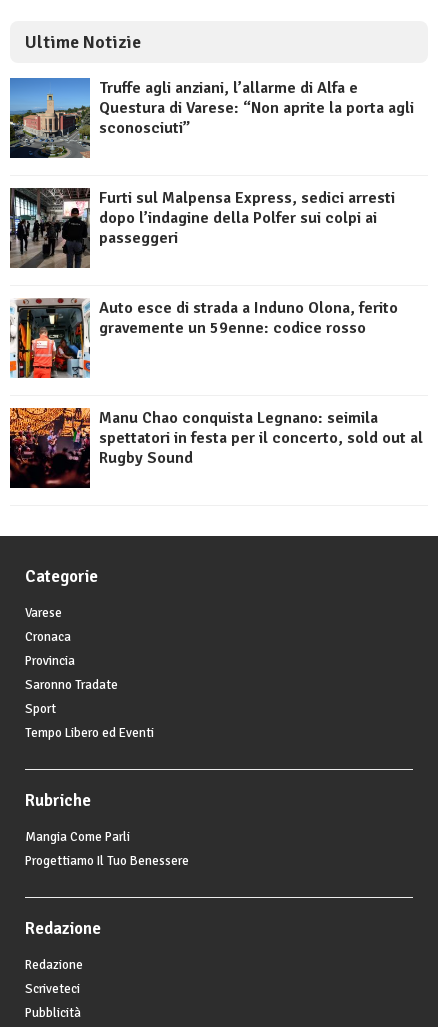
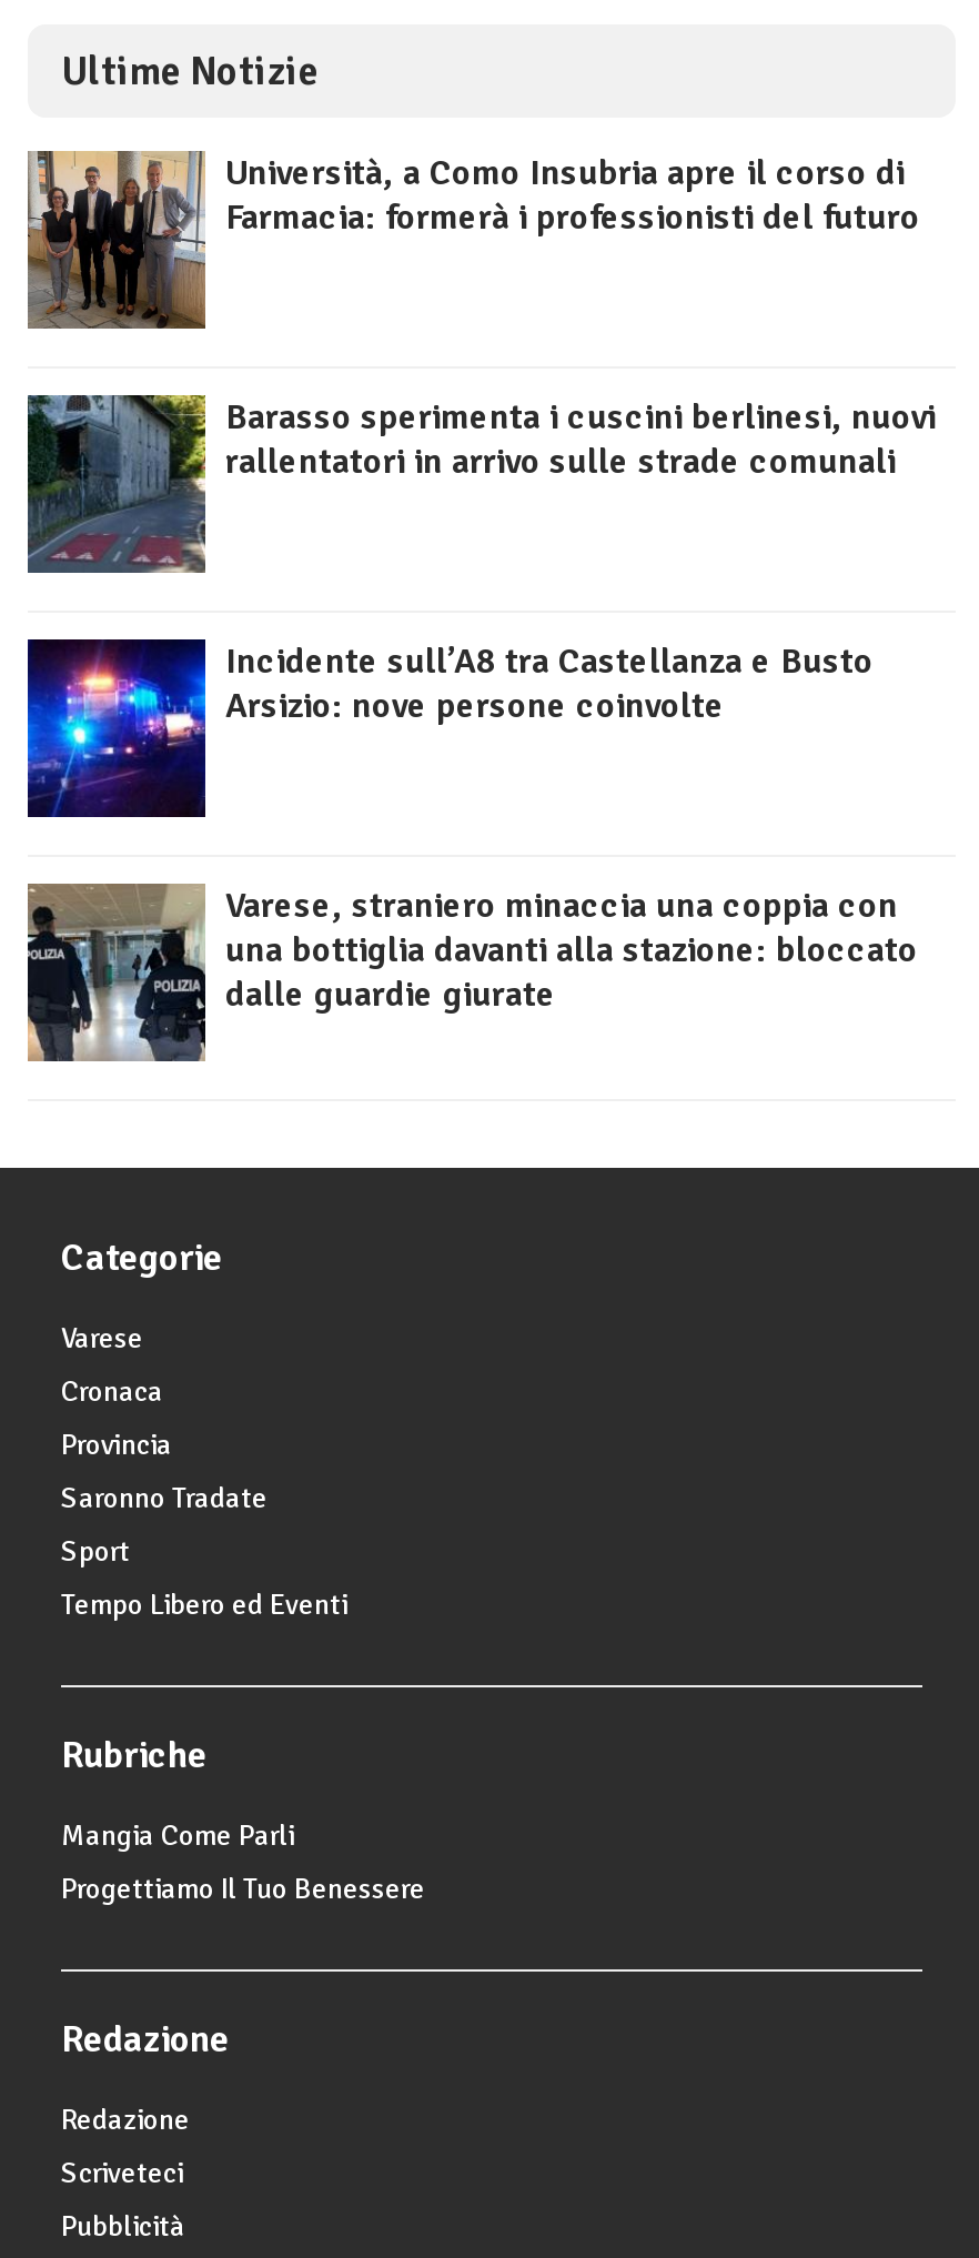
- [image]
- Truffe agli anziani, l’allarme di Alfa e
- Questura di Varese: “Non aprite la porta agli
- sconosciuti”
+ [image]
+ Università, a Como Insubria apre il corso di
+ Farmacia: formerà i professionisti del futuro

- [image]
- Furti sul Malpensa Express, sedici arresti
- dopo l’indagine della Polfer sui colpi ai
- passeggeri
+ [image]
+ Barasso sperimenta i cuscini berlinesi, nuovi
+ rallentatori in arrivo sulle strade comunali

- [image]
- Auto esce di strada a Induno Olona, ferito
- gravemente un 59enne: codice rosso
+ [image]
+ Incidente sull’A8 tra Castellanza e Busto
+ Arsizio: nove persone coinvolte

- [image]
- Manu Chao conquista Legnano: seimila
- spettatori in festa per il concerto, sold out al
- Rugby Sound
+ [image]
+ Varese, straniero minaccia una coppia con
+ una bottiglia davanti alla stazione: bloccato
+ dalle guardie giurate
